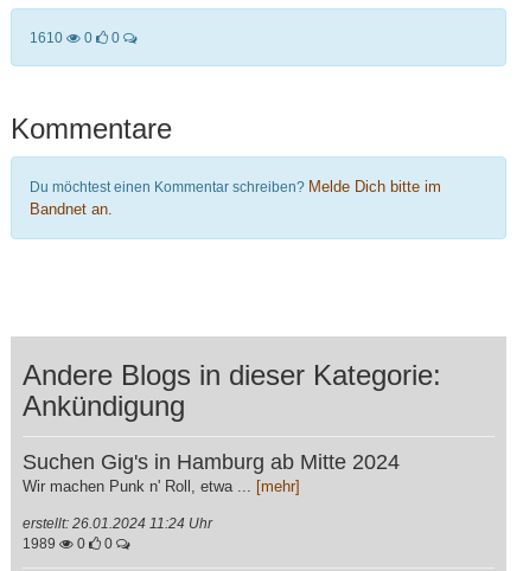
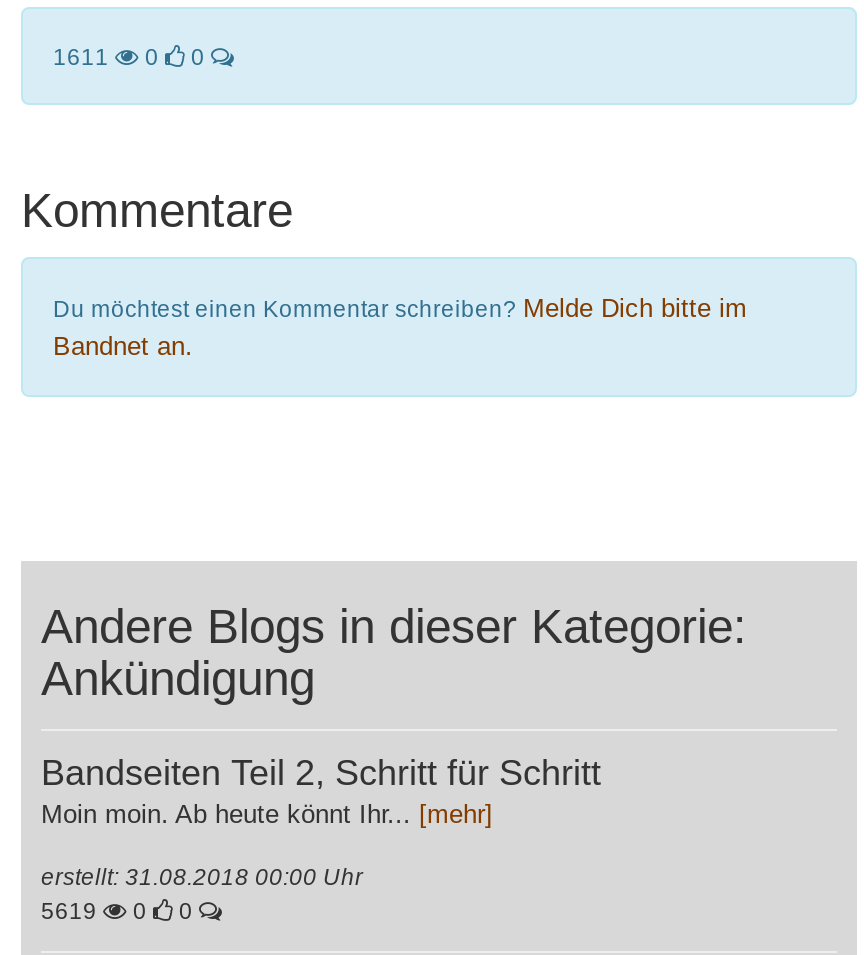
- 1610 0 0
+ 1611 0 0

- Suchen Gig's in Hamburg ab Mitte 2024
- Wir machen Punk n' Roll, etwa ... [mehr]
+ Bandseiten Teil 2, Schritt für Schritt
+ Moin moin. Ab heute könnt Ihr... [mehr]

- erstellt: 26.01.2024 11:24 Uhr
- 1989
+ erstellt: 31.08.2018 00:00 Uhr
+ 5619
